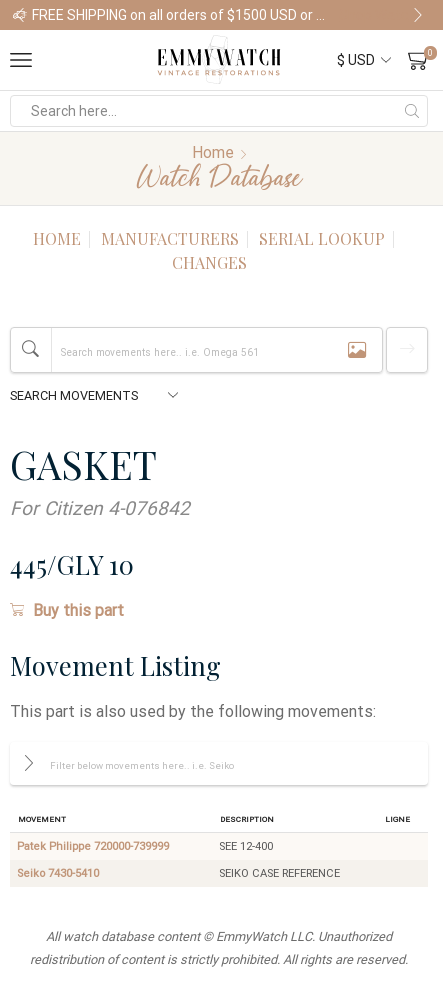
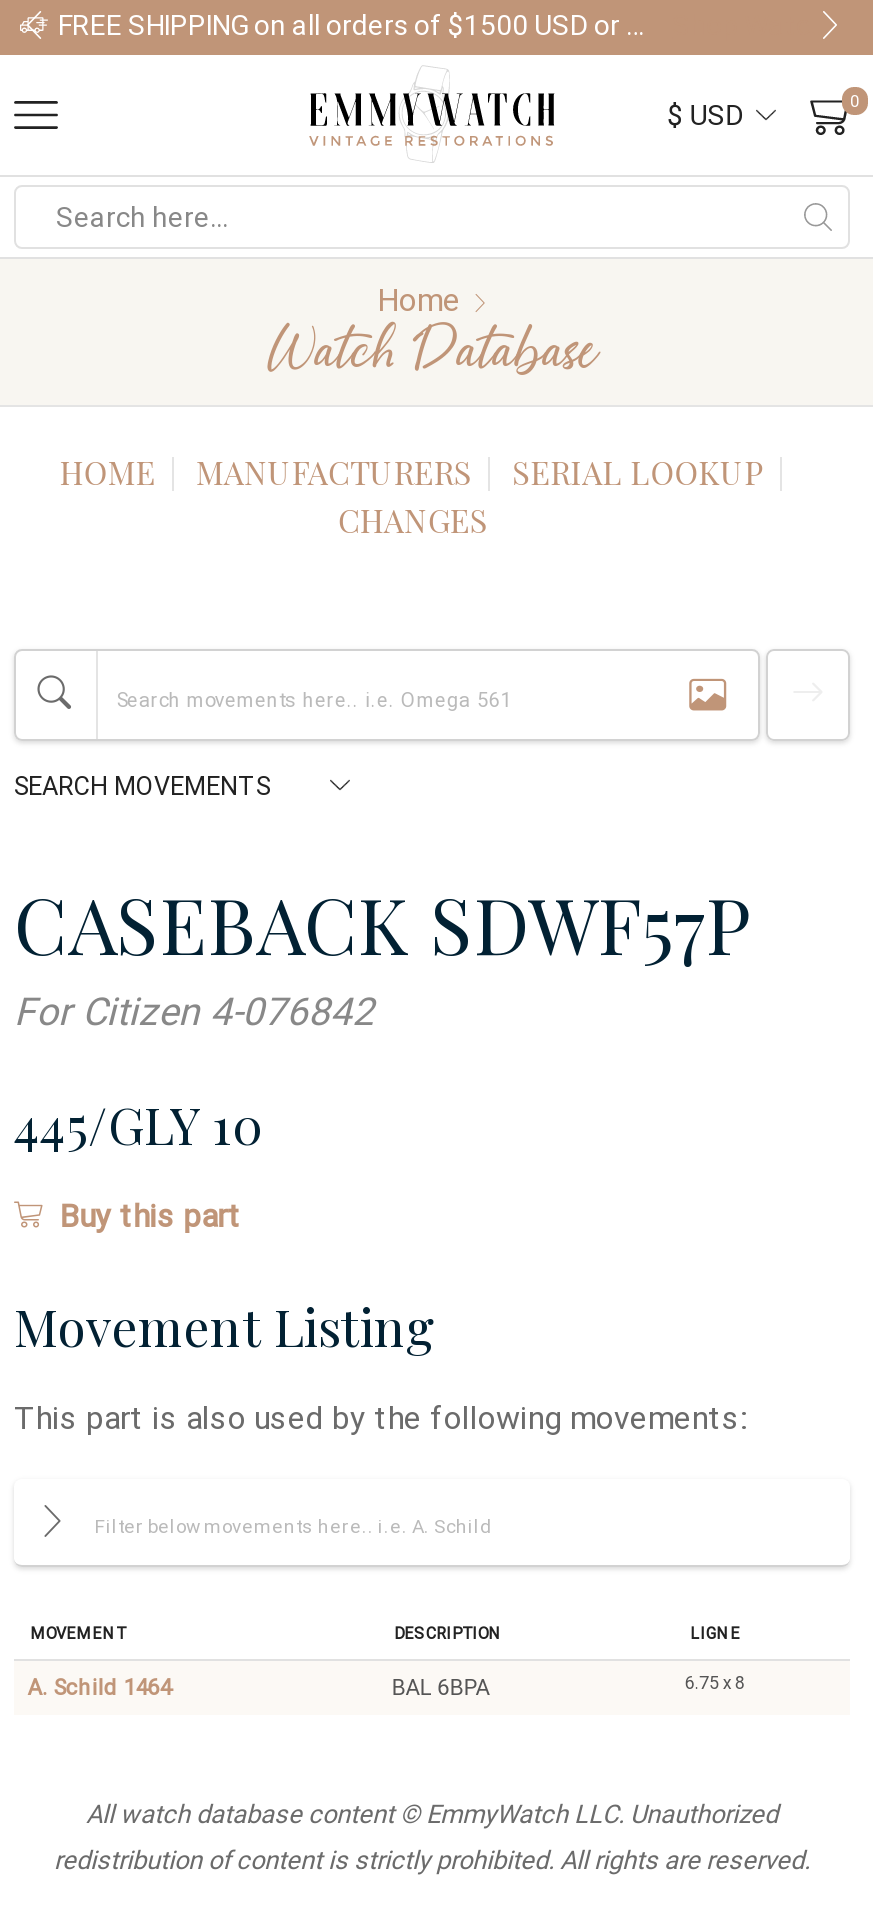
- GASKET
+ CASEBACK SDWF57P

- Patek Philippe 720000-739999
- SEE 12-400
- Seiko 7430-5410
- SEIKO CASE REFERENCE
+ A. Schild 1464
+ BAL 6BPA
+ 6.75 x 8
